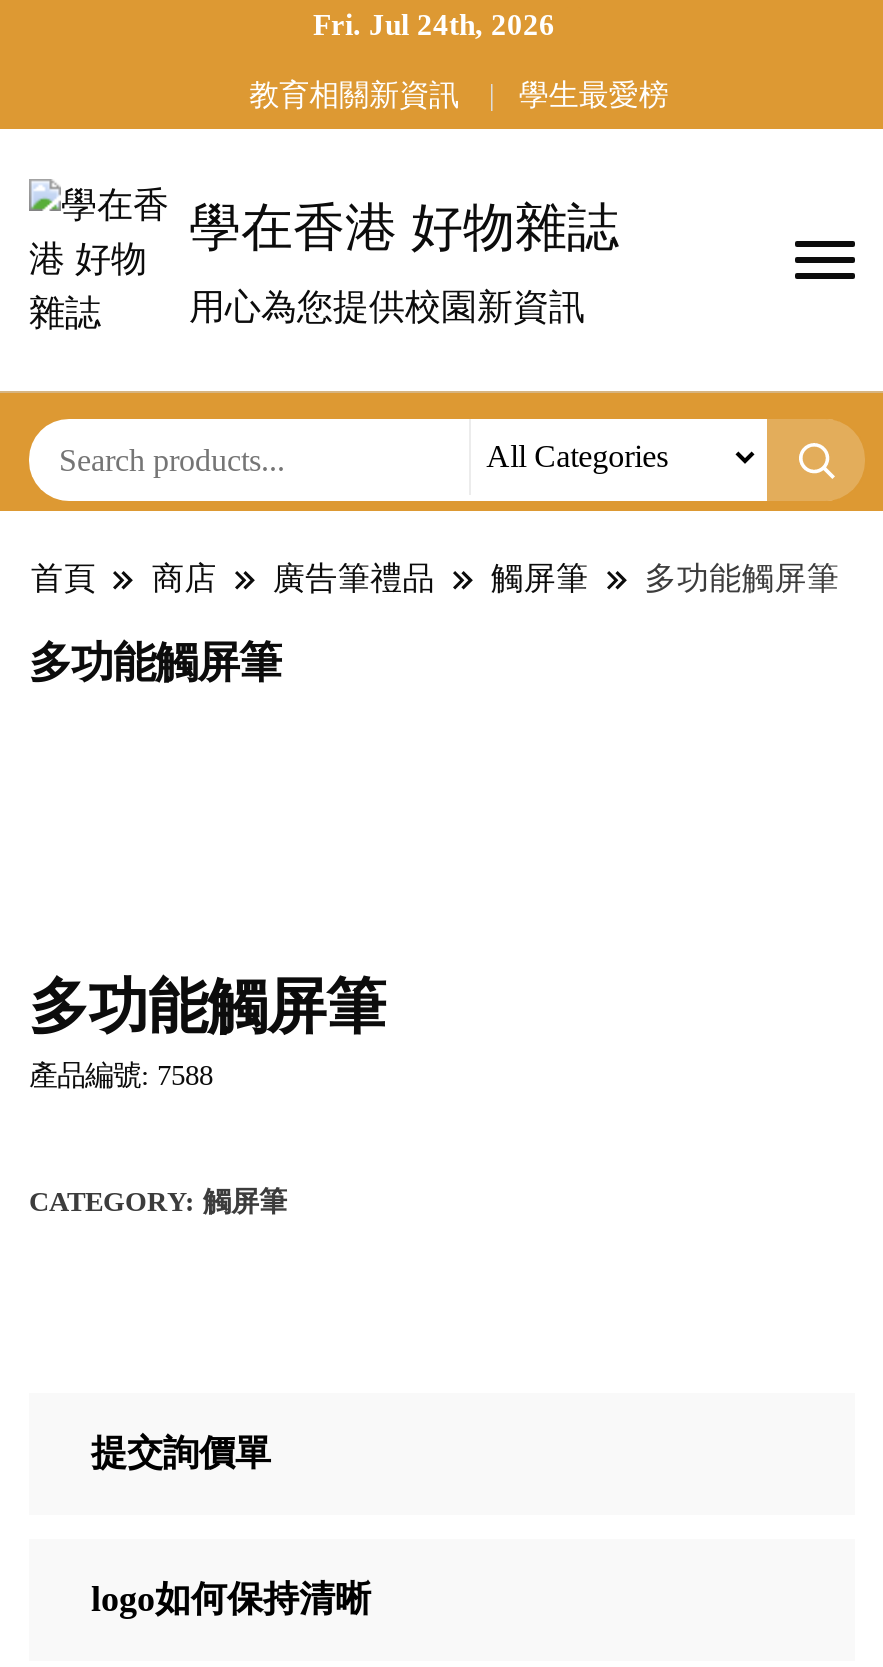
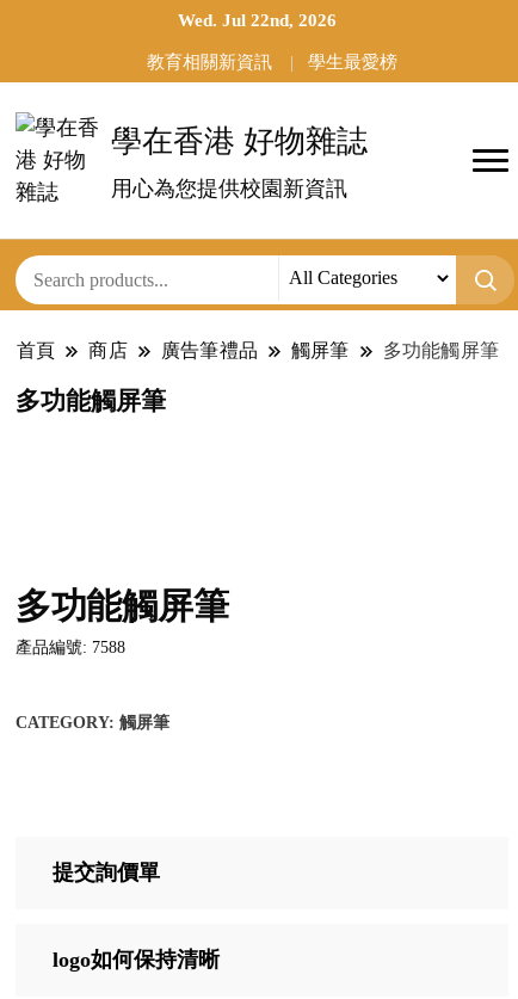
- Fri. Jul 24th, 2026
+ Wed. Jul 22nd, 2026
